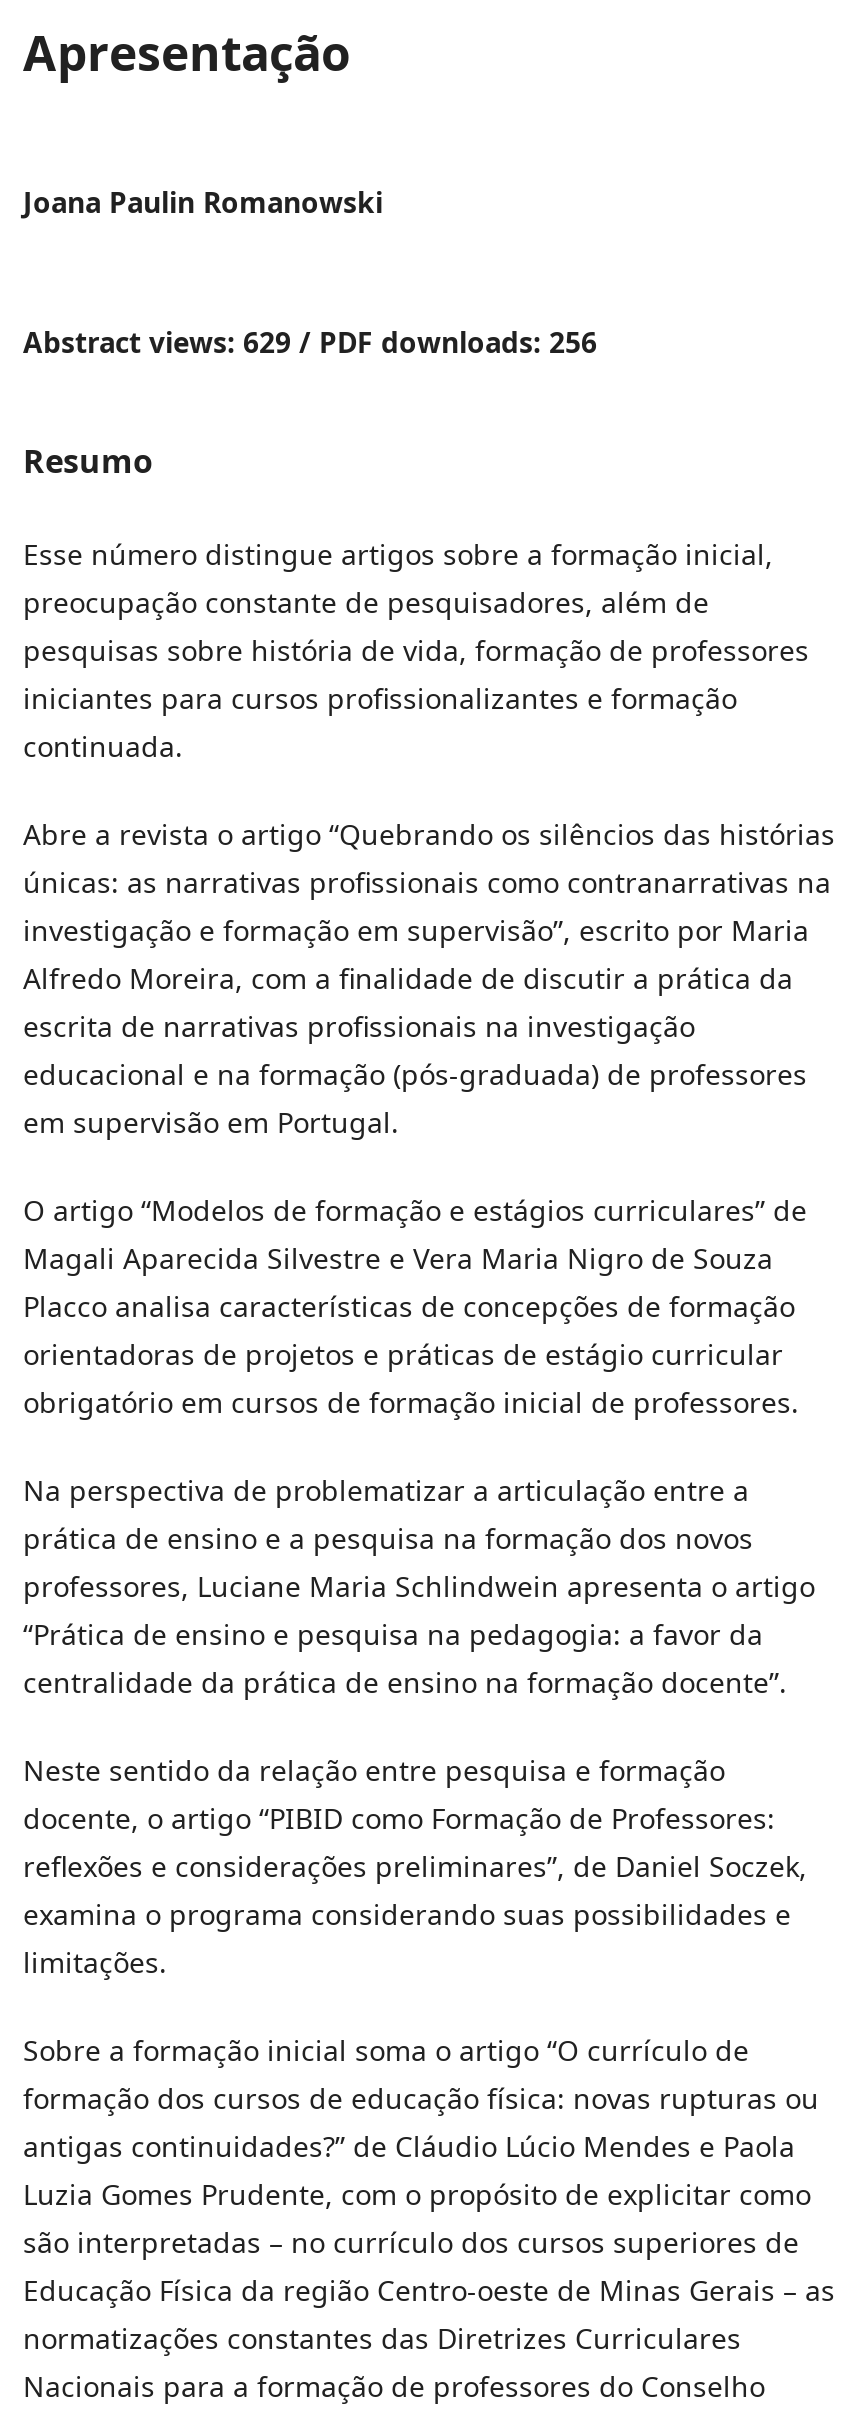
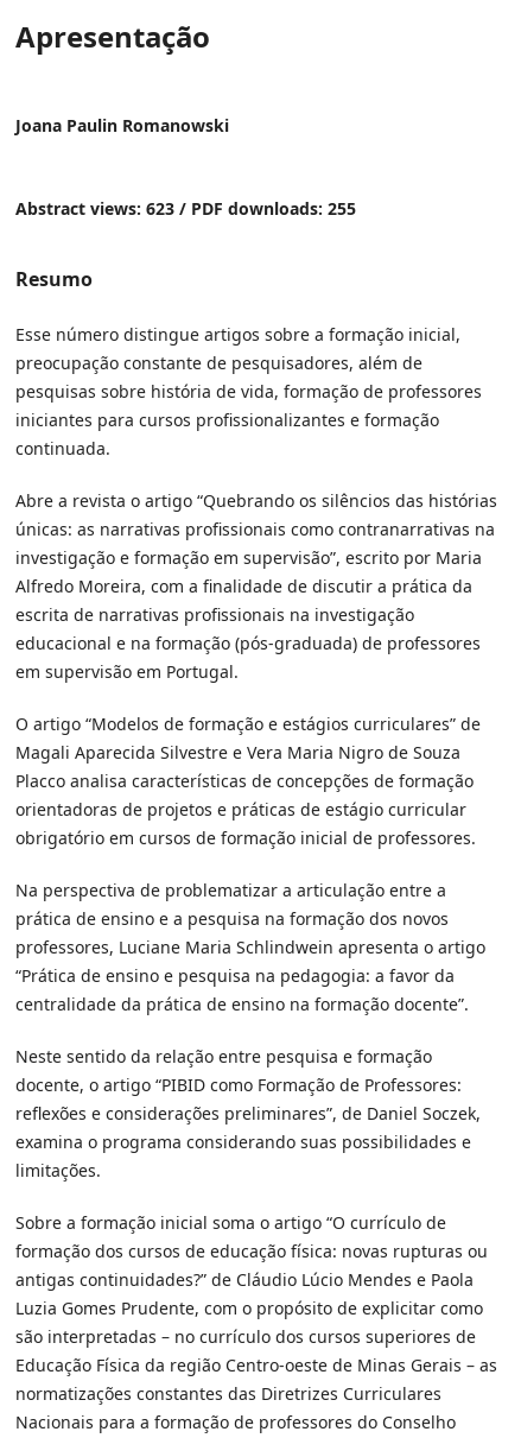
- Abstract views: 629 / PDF downloads: 256
+ Abstract views: 623 / PDF downloads: 255
